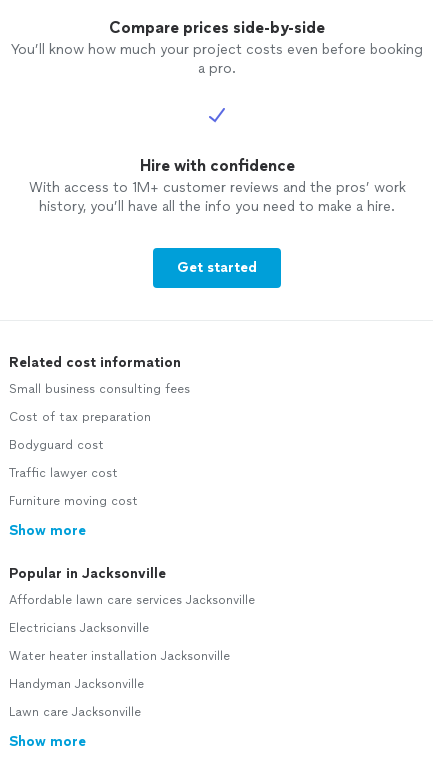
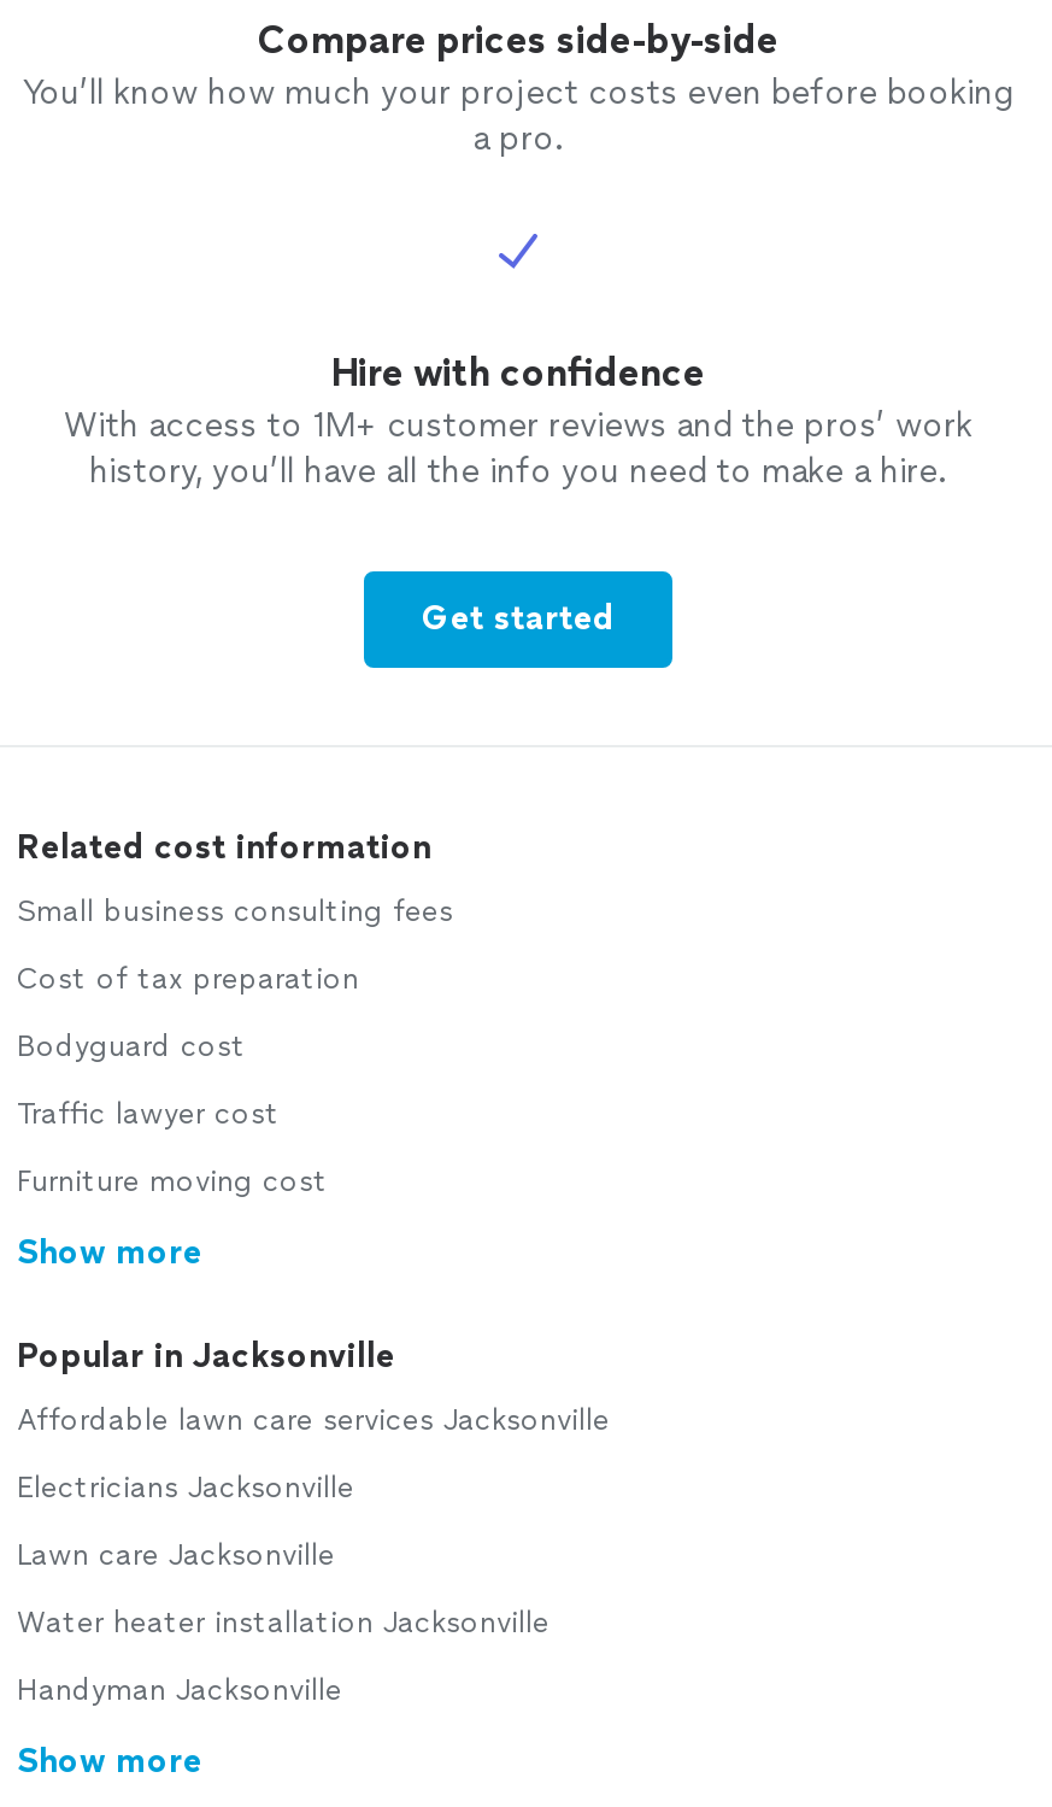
moved down: Water heater installation Jacksonville | Handyman Jacksonville

moved up: Lawn care Jacksonville
